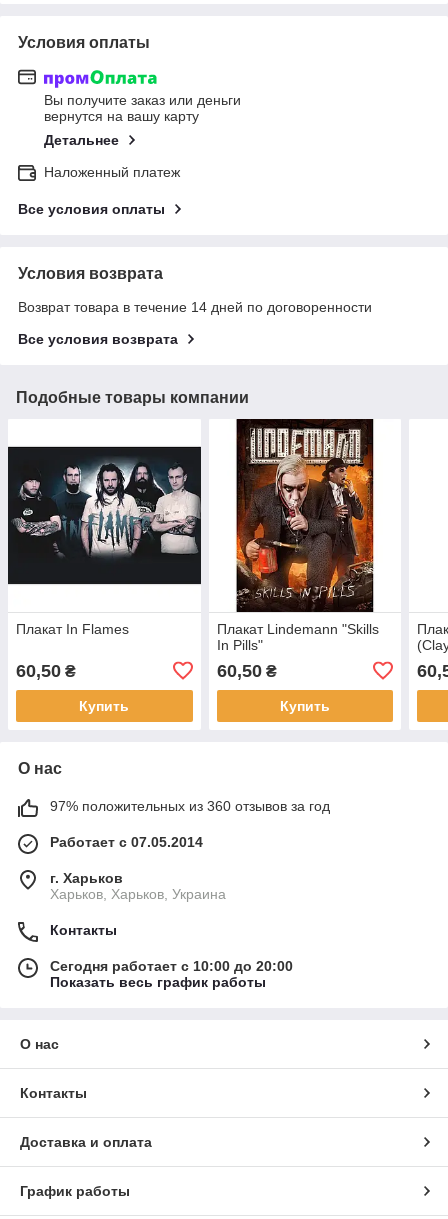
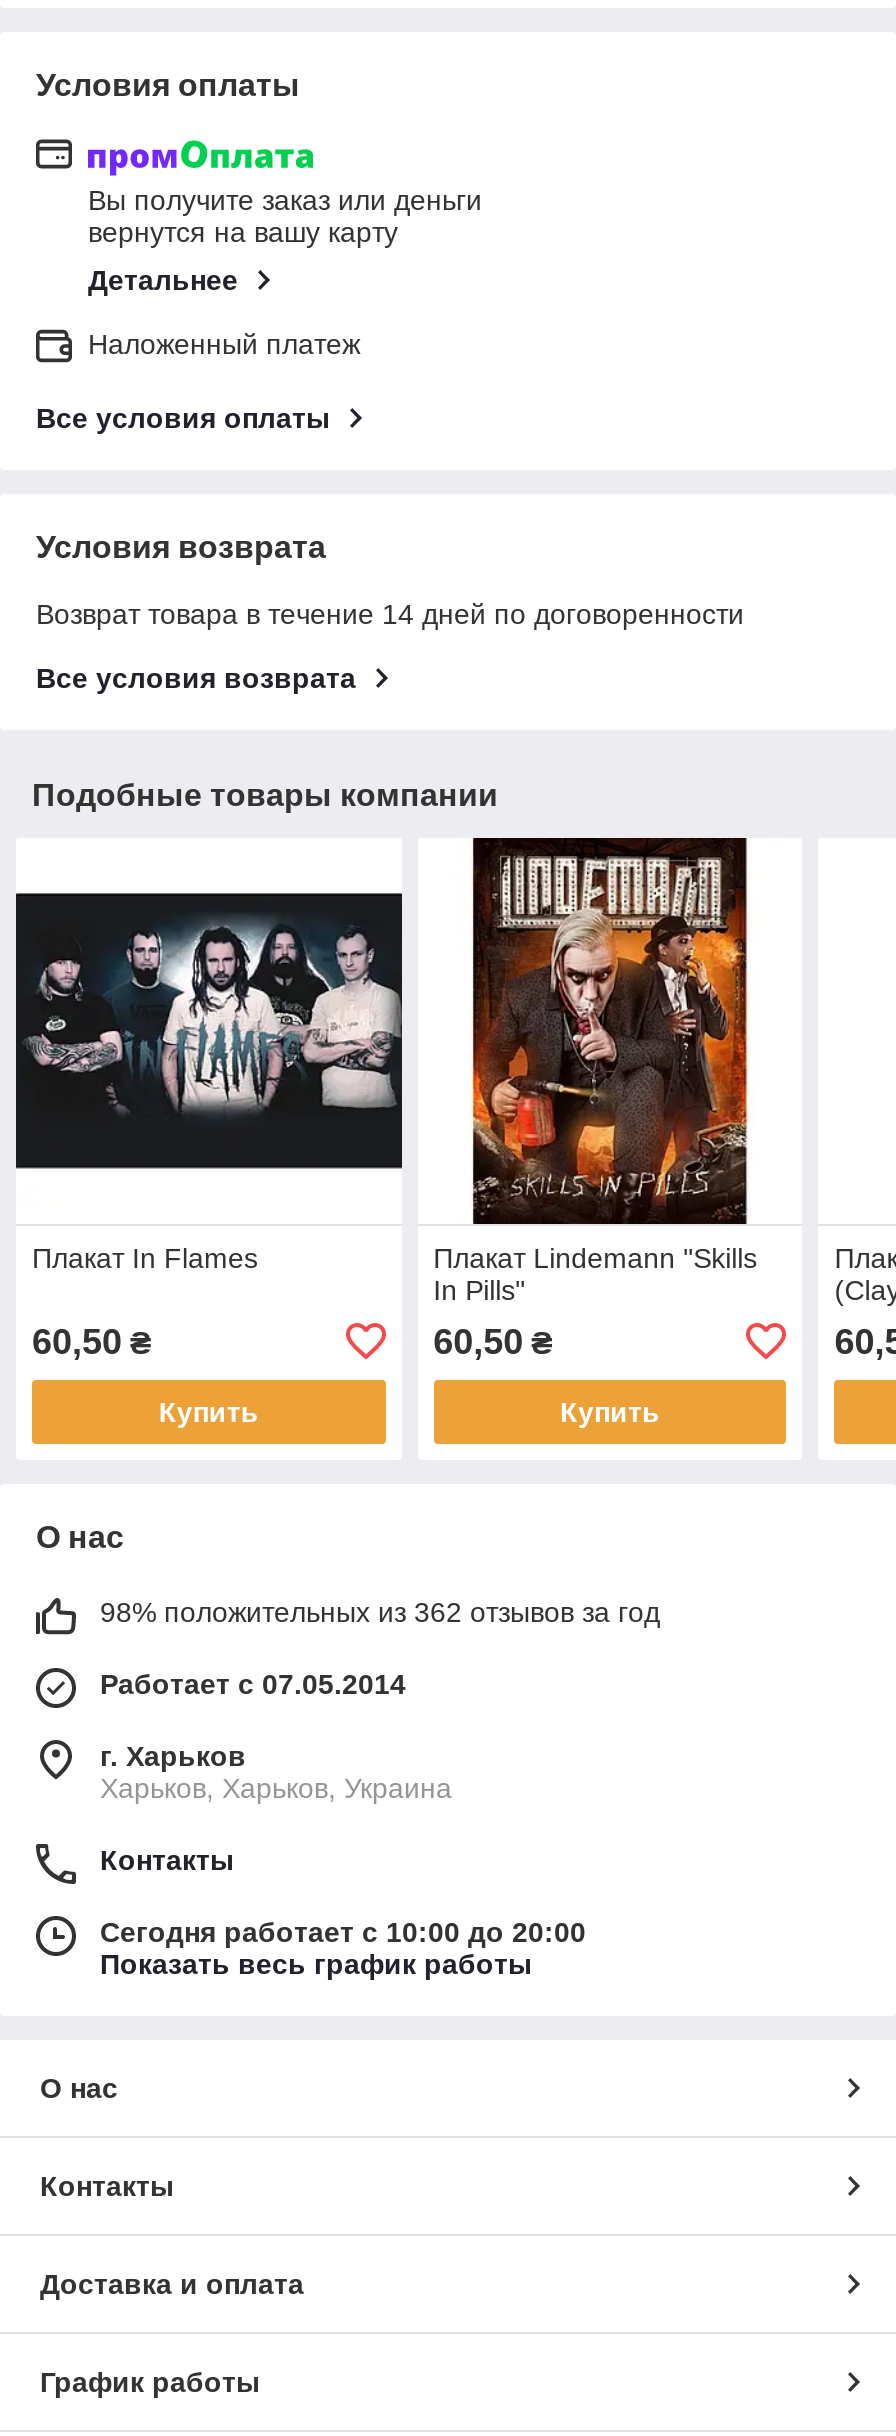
- 97% положительных из 360 отзывов за год
+ 98% положительных из 362 отзывов за год
